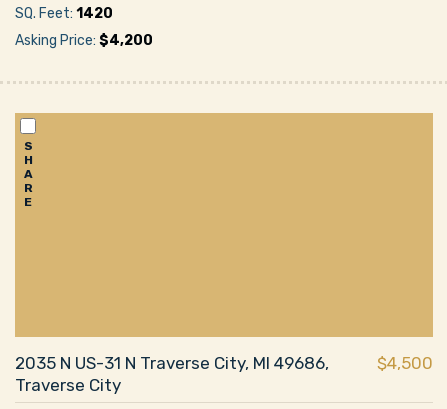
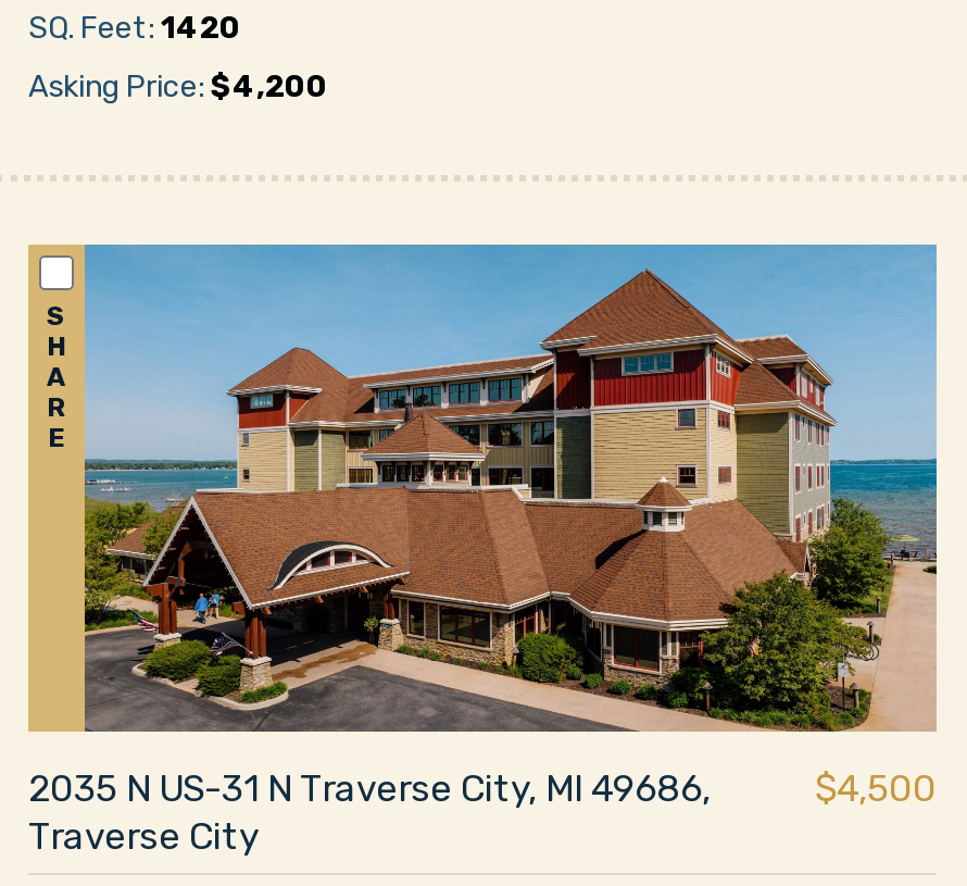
+ [image]
